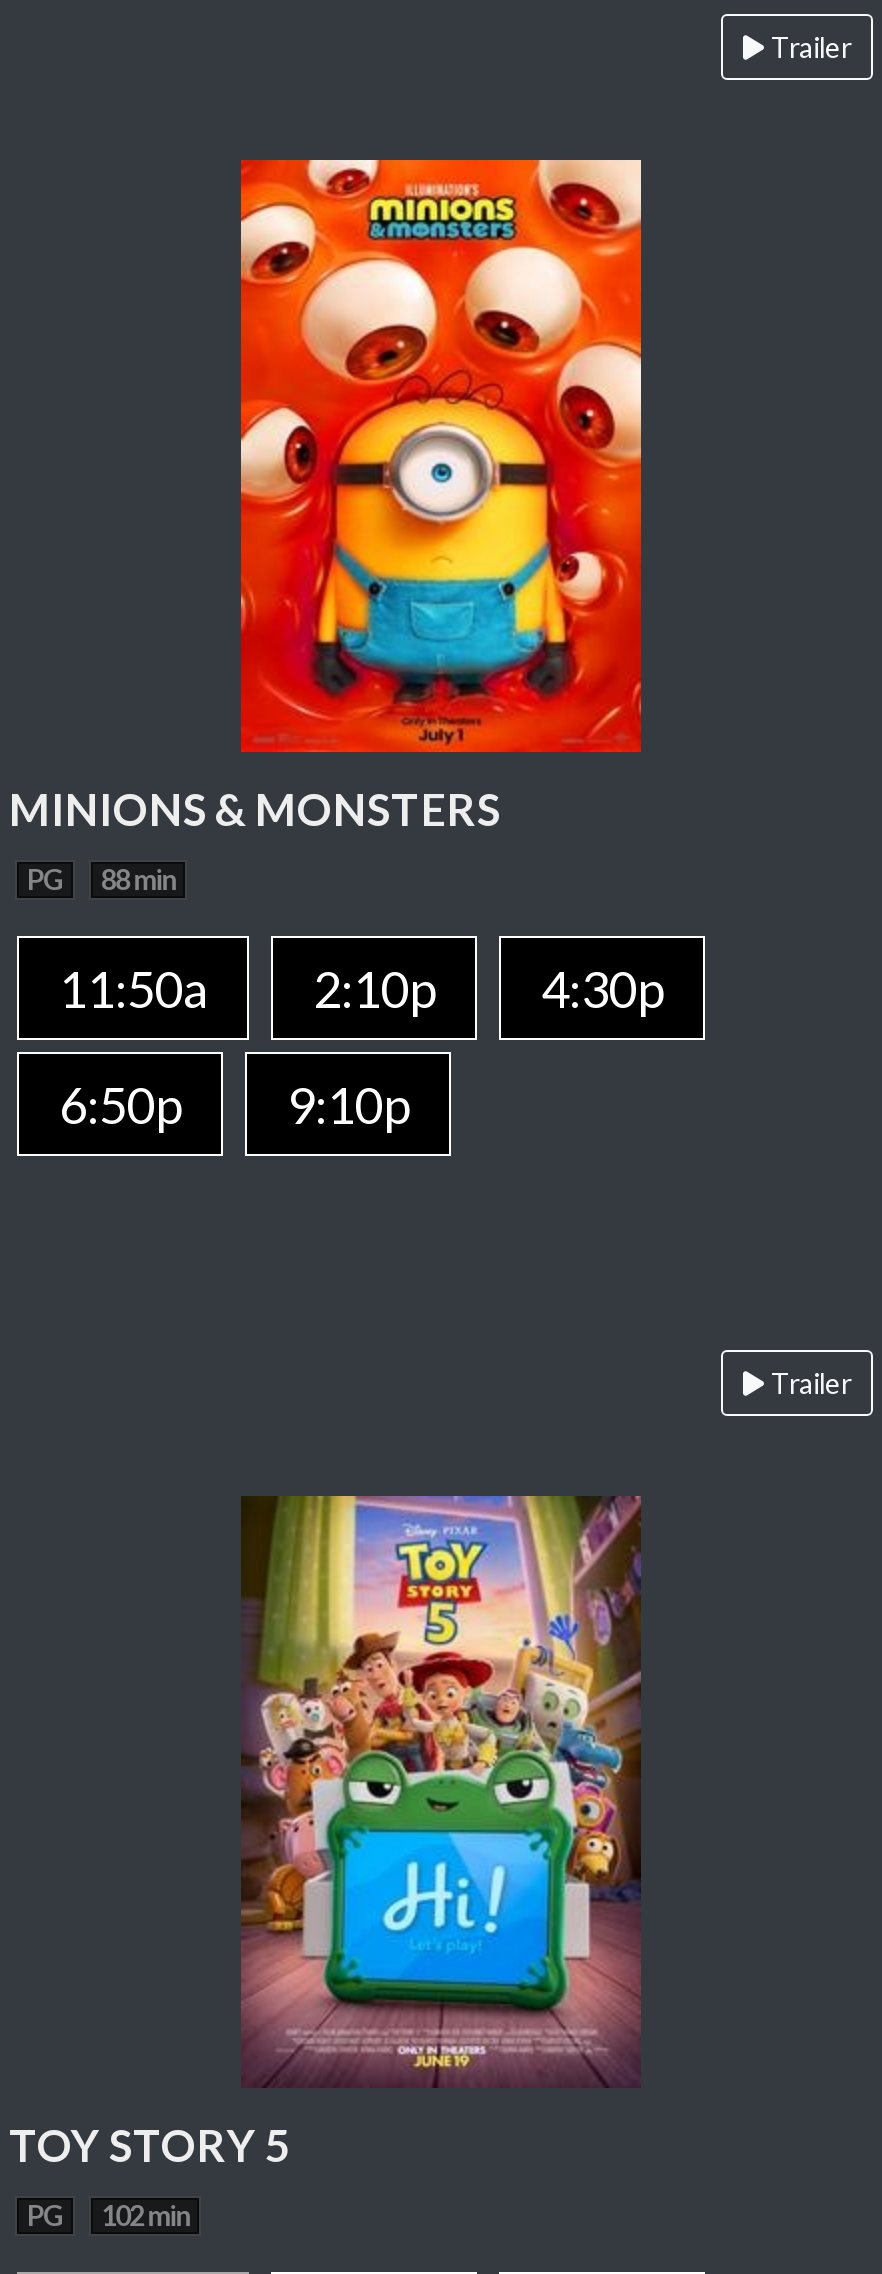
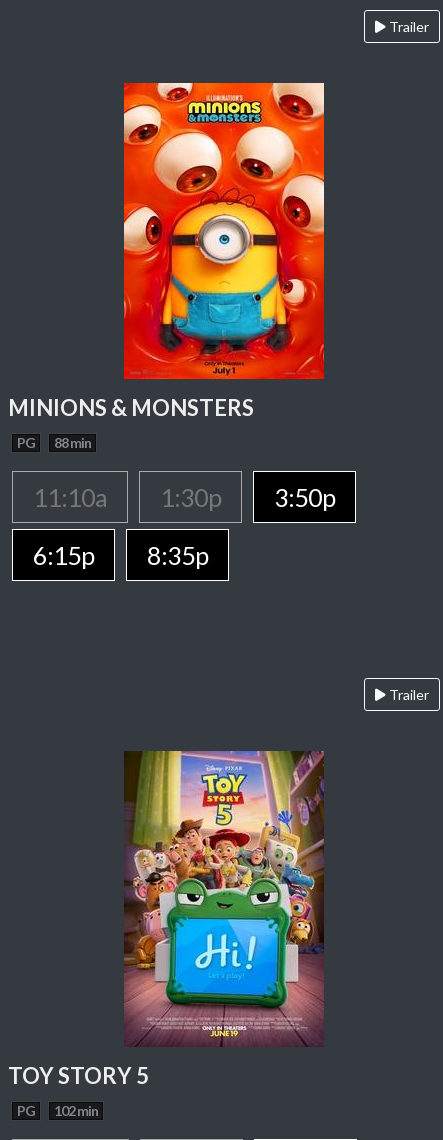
- 11:50a
- 2:10p
- 4:30p
+ 11:10a
+ 1:30p
+ 3:50p

- 6:50p
- 9:10p
+ 6:15p
+ 8:35p
